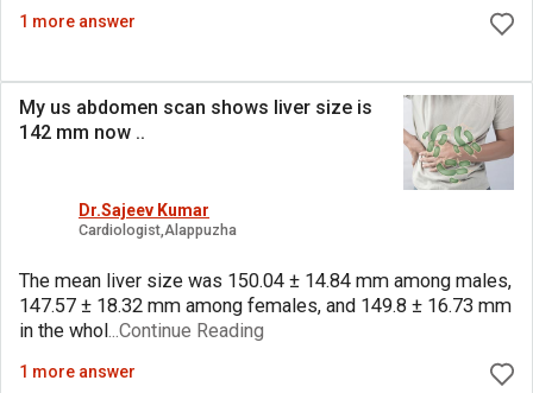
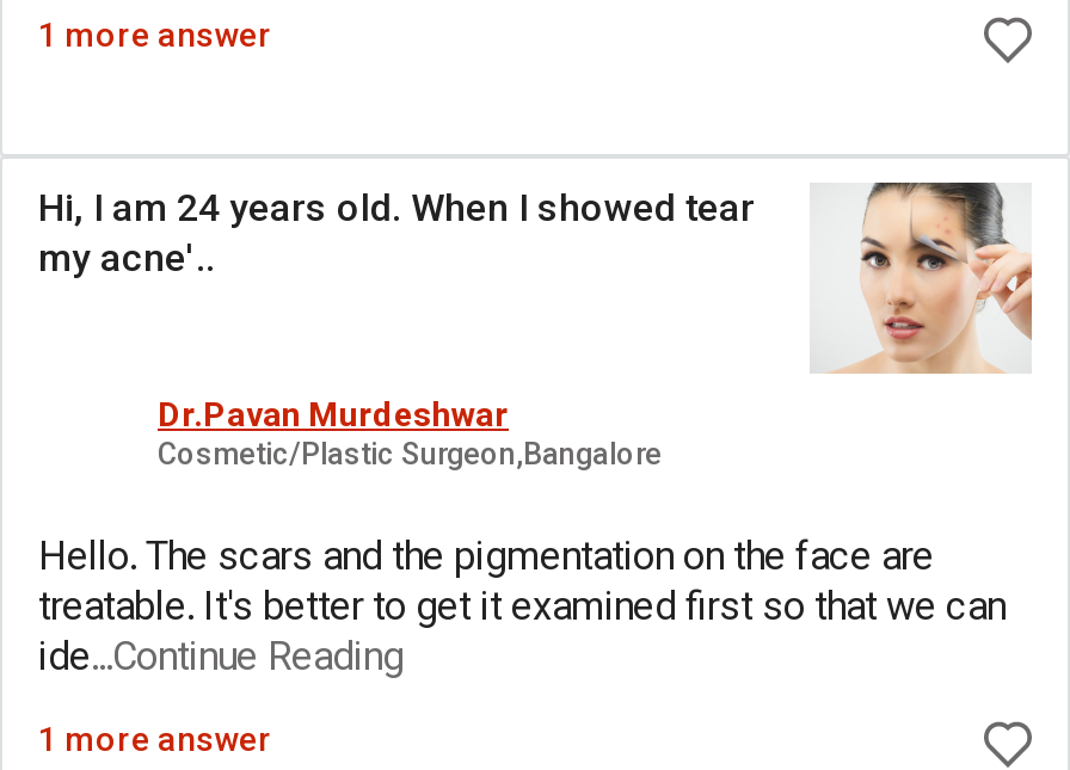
- [image]
- My us abdomen scan shows liver size is
- 142 mm now..
+ [image]
+ Hi, I am 24 years old. When I showed tear
+ my acne'..

- Dr.Sajeev Kumar
- Cardiologist,Alappuzha
+ Dr.Pavan Murdeshwar
+ Cosmetic/Plastic Surgeon,Bangalore

- The mean liver size was 150.04 ± 14.84 mm among males,
- 147.57 ± 18.32 mm among females, and 149.8 ± 16.73 mm
- in the whol...Continue Reading
+ Hello. The scars and the pigmentation on the face are
+ treatable. It's better to get it examined first so that we can
+ ide...Continue Reading
